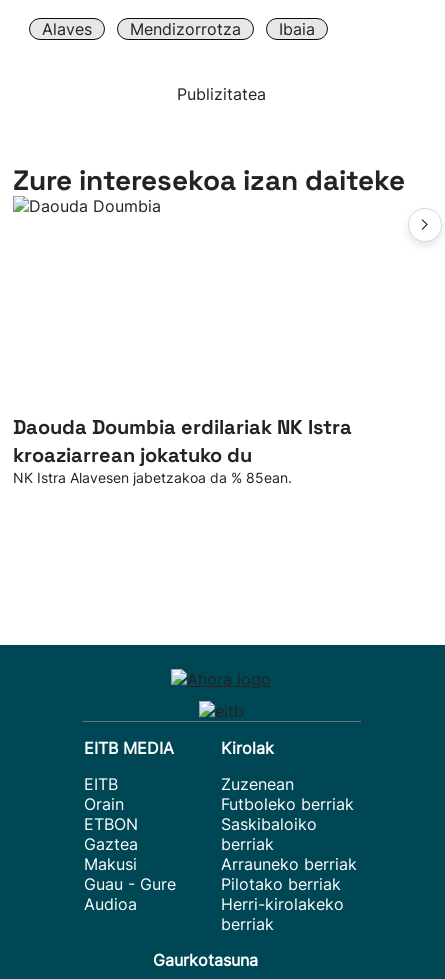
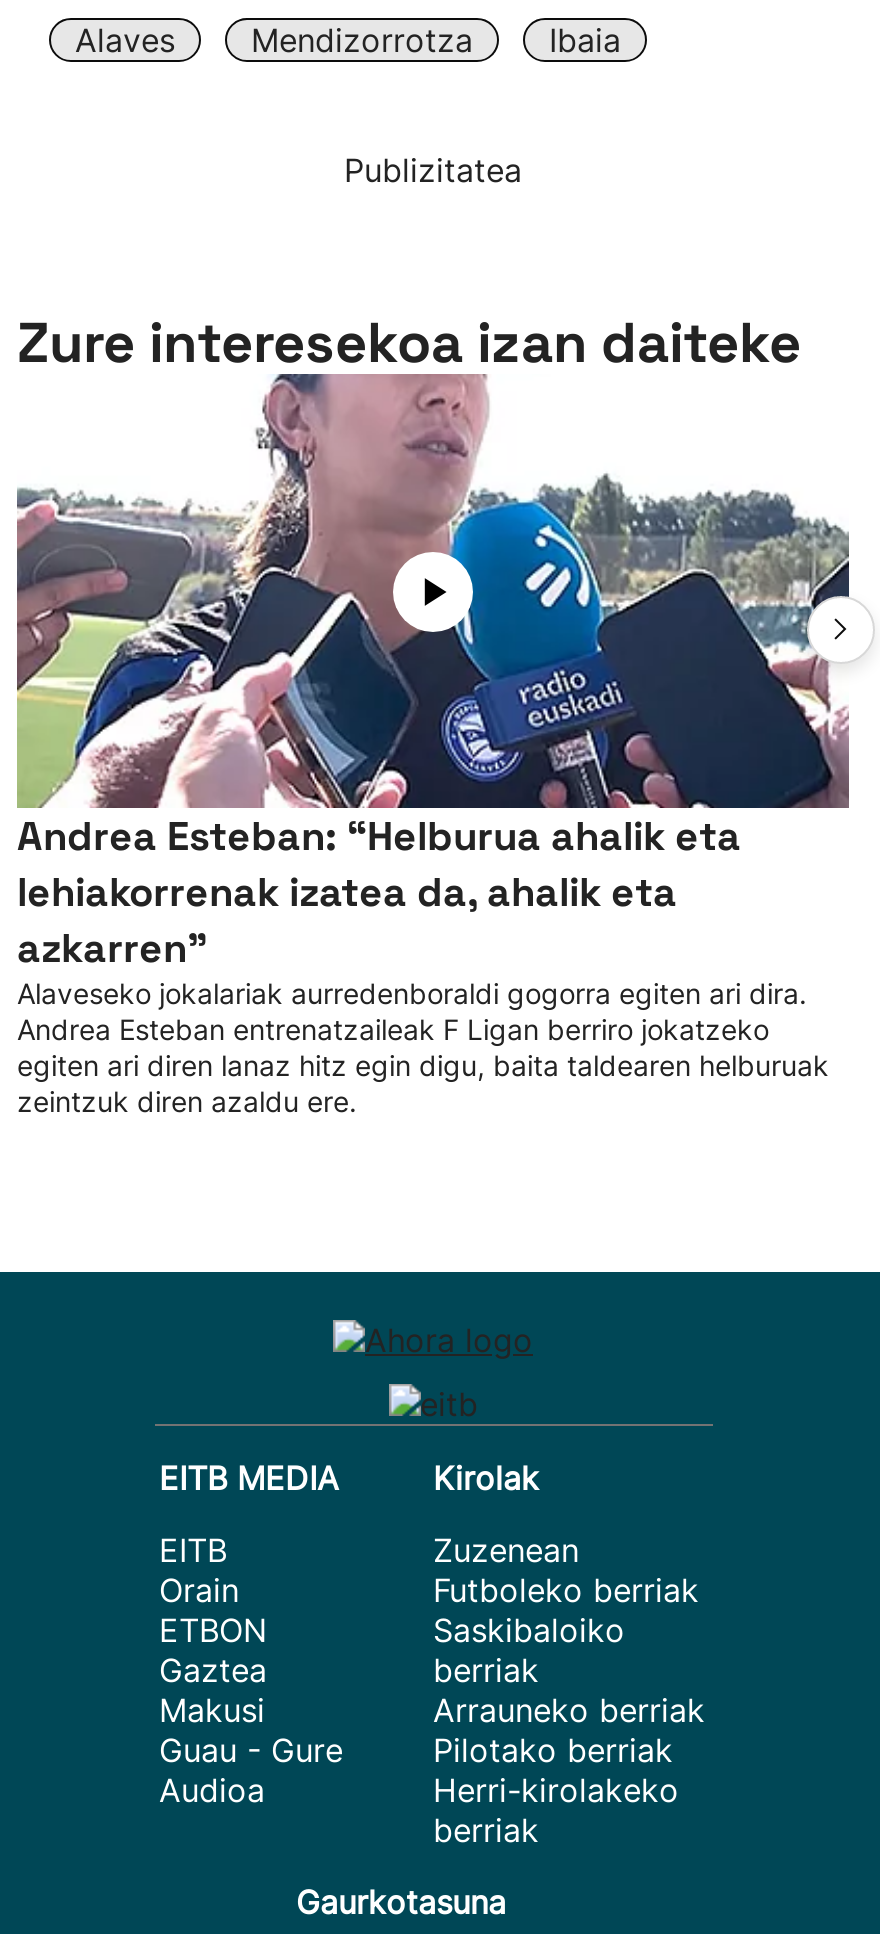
+ [image]

- Daouda Doumbia erdilariak NK Istra
- kroaziarrean jokatuko du
- NK Istra Alavesen jabetzakoa da % 85ean.
+ Andrea Esteban: “Helburua ahalik eta
+ lehiakorrenak izatea da, ahalik eta
+ azkarren”
+ Alaveseko jokalariak aurredenboraldi gogorra egiten ari dira.
+ Andrea Esteban entrenatzaileak F Ligan berriro jokatzeko
+ egiten ari diren lanaz hitz egin digu, baita taldearen helburuak
+ zeintzuk diren azaldu ere.
